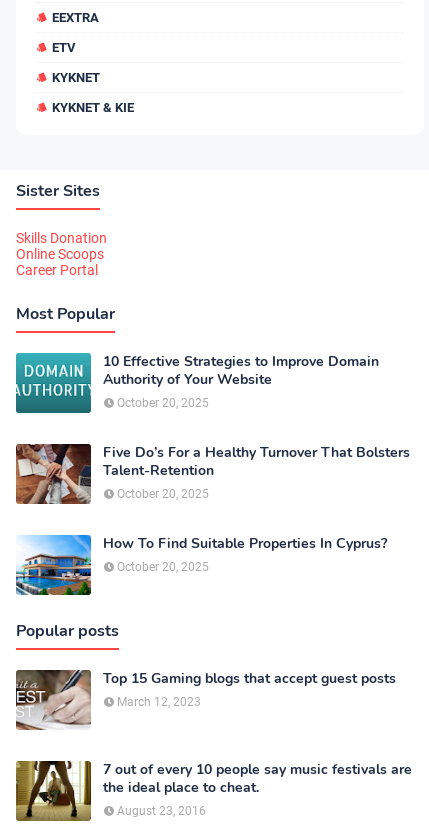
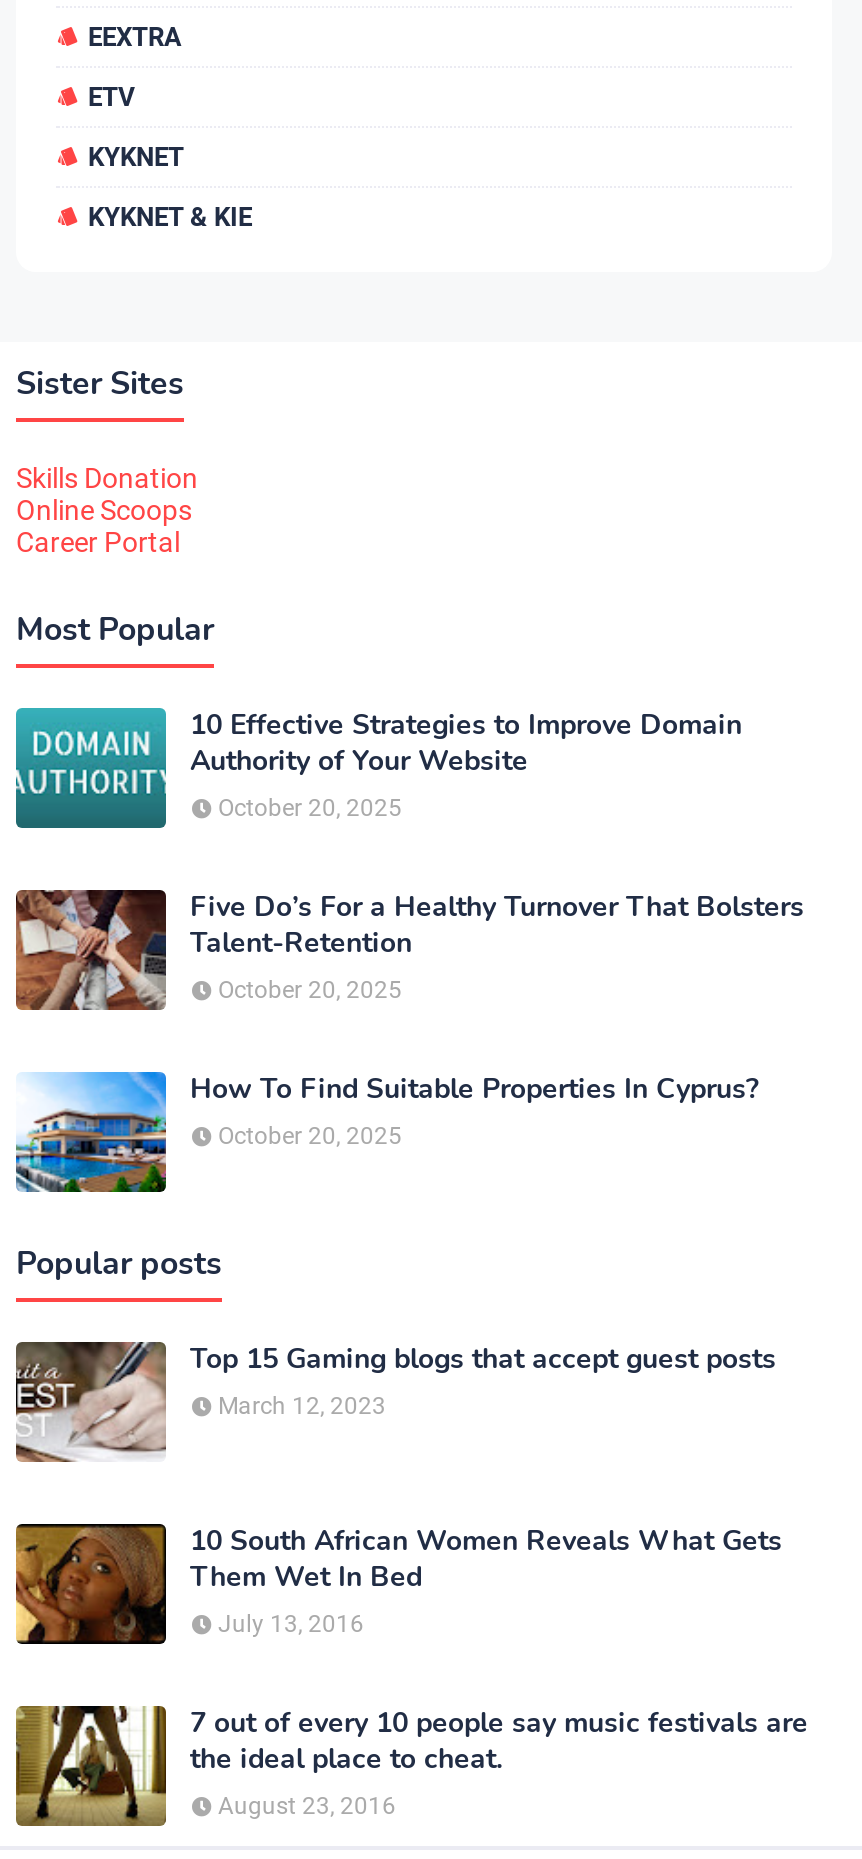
+ [image]
+ 10 South African Women Reveals What Gets
+ Them Wet In Bed
+ July 13, 2016
